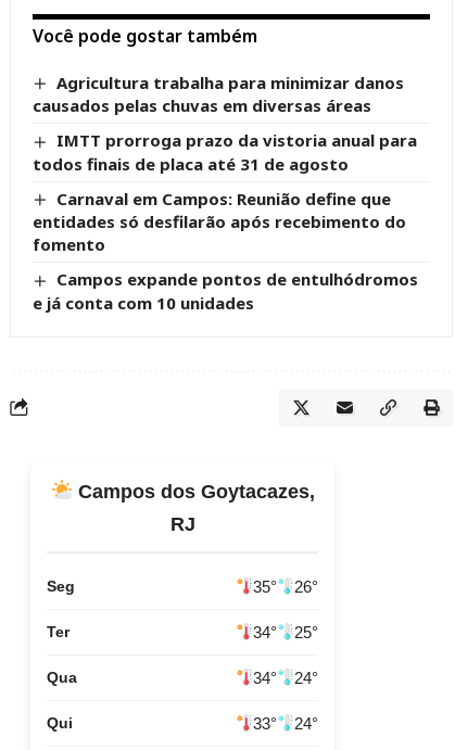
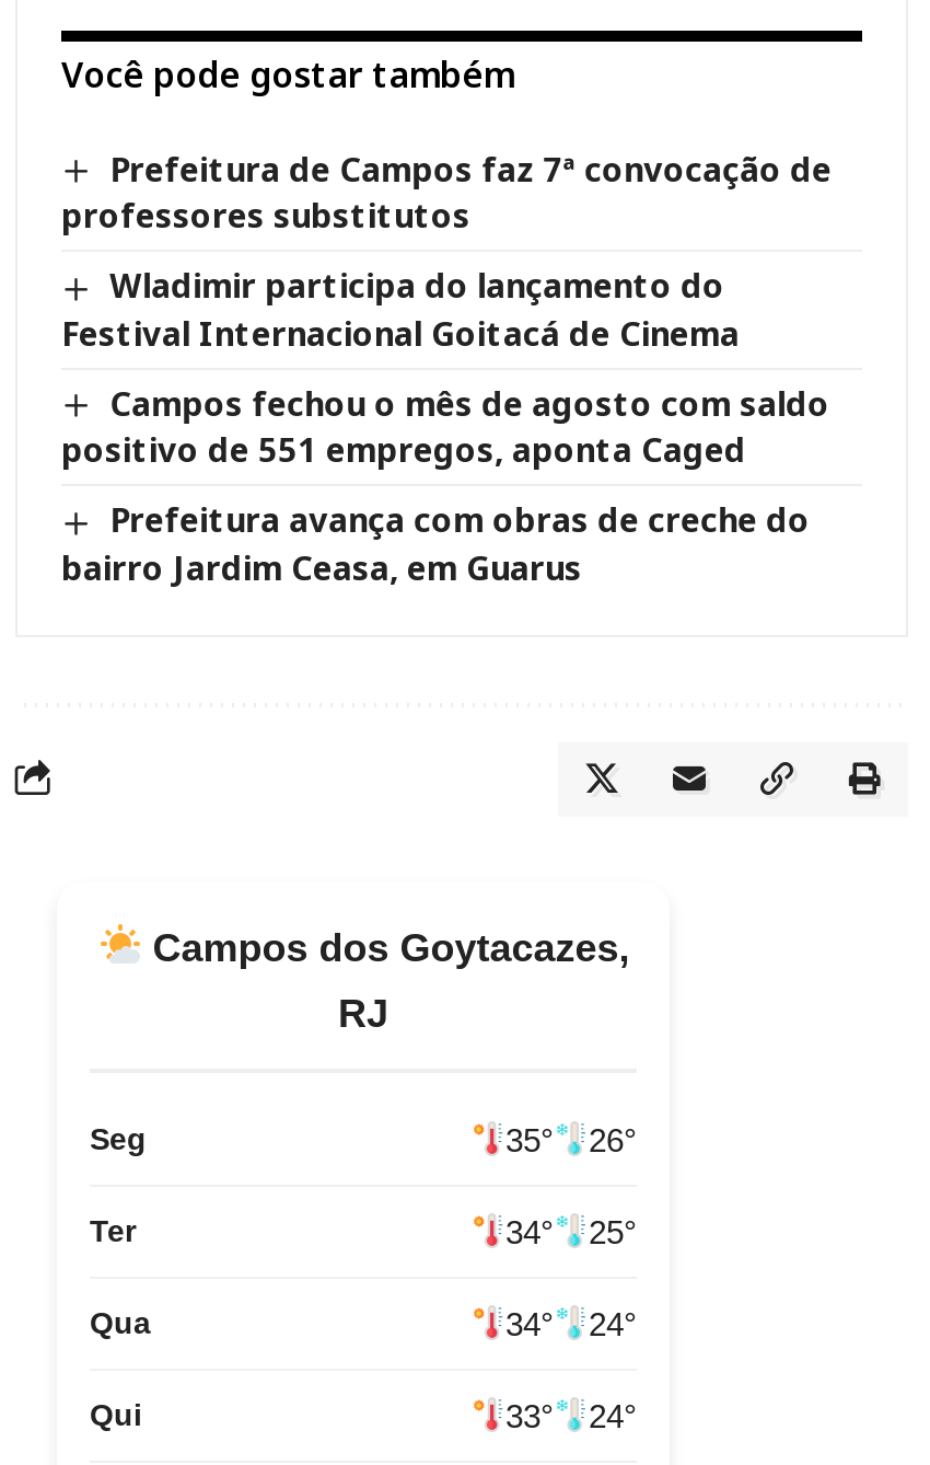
- Agricultura trabalha para minimizar danos
- causados pelas chuvas em diversas áreas
+ Prefeitura de Campos faz 7ª convocação de
+ professores substitutos

- IMTT prorroga prazo da vistoria anual para
- todos finais de placa até 31 de agosto
+ Wladimir participa do lançamento do
+ Festival Internacional Goitacá de Cinema

- Carnaval em Campos: Reunião define que
- entidades só desfilarão após recebimento do
- fomento
+ Campos fechou o mês de agosto com saldo
+ positivo de 551 empregos, aponta Caged

- Campos expande pontos de entulhódromos
- e já conta com 10 unidades
+ Prefeitura avança com obras de creche do
+ bairro Jardim Ceasa, em Guarus
